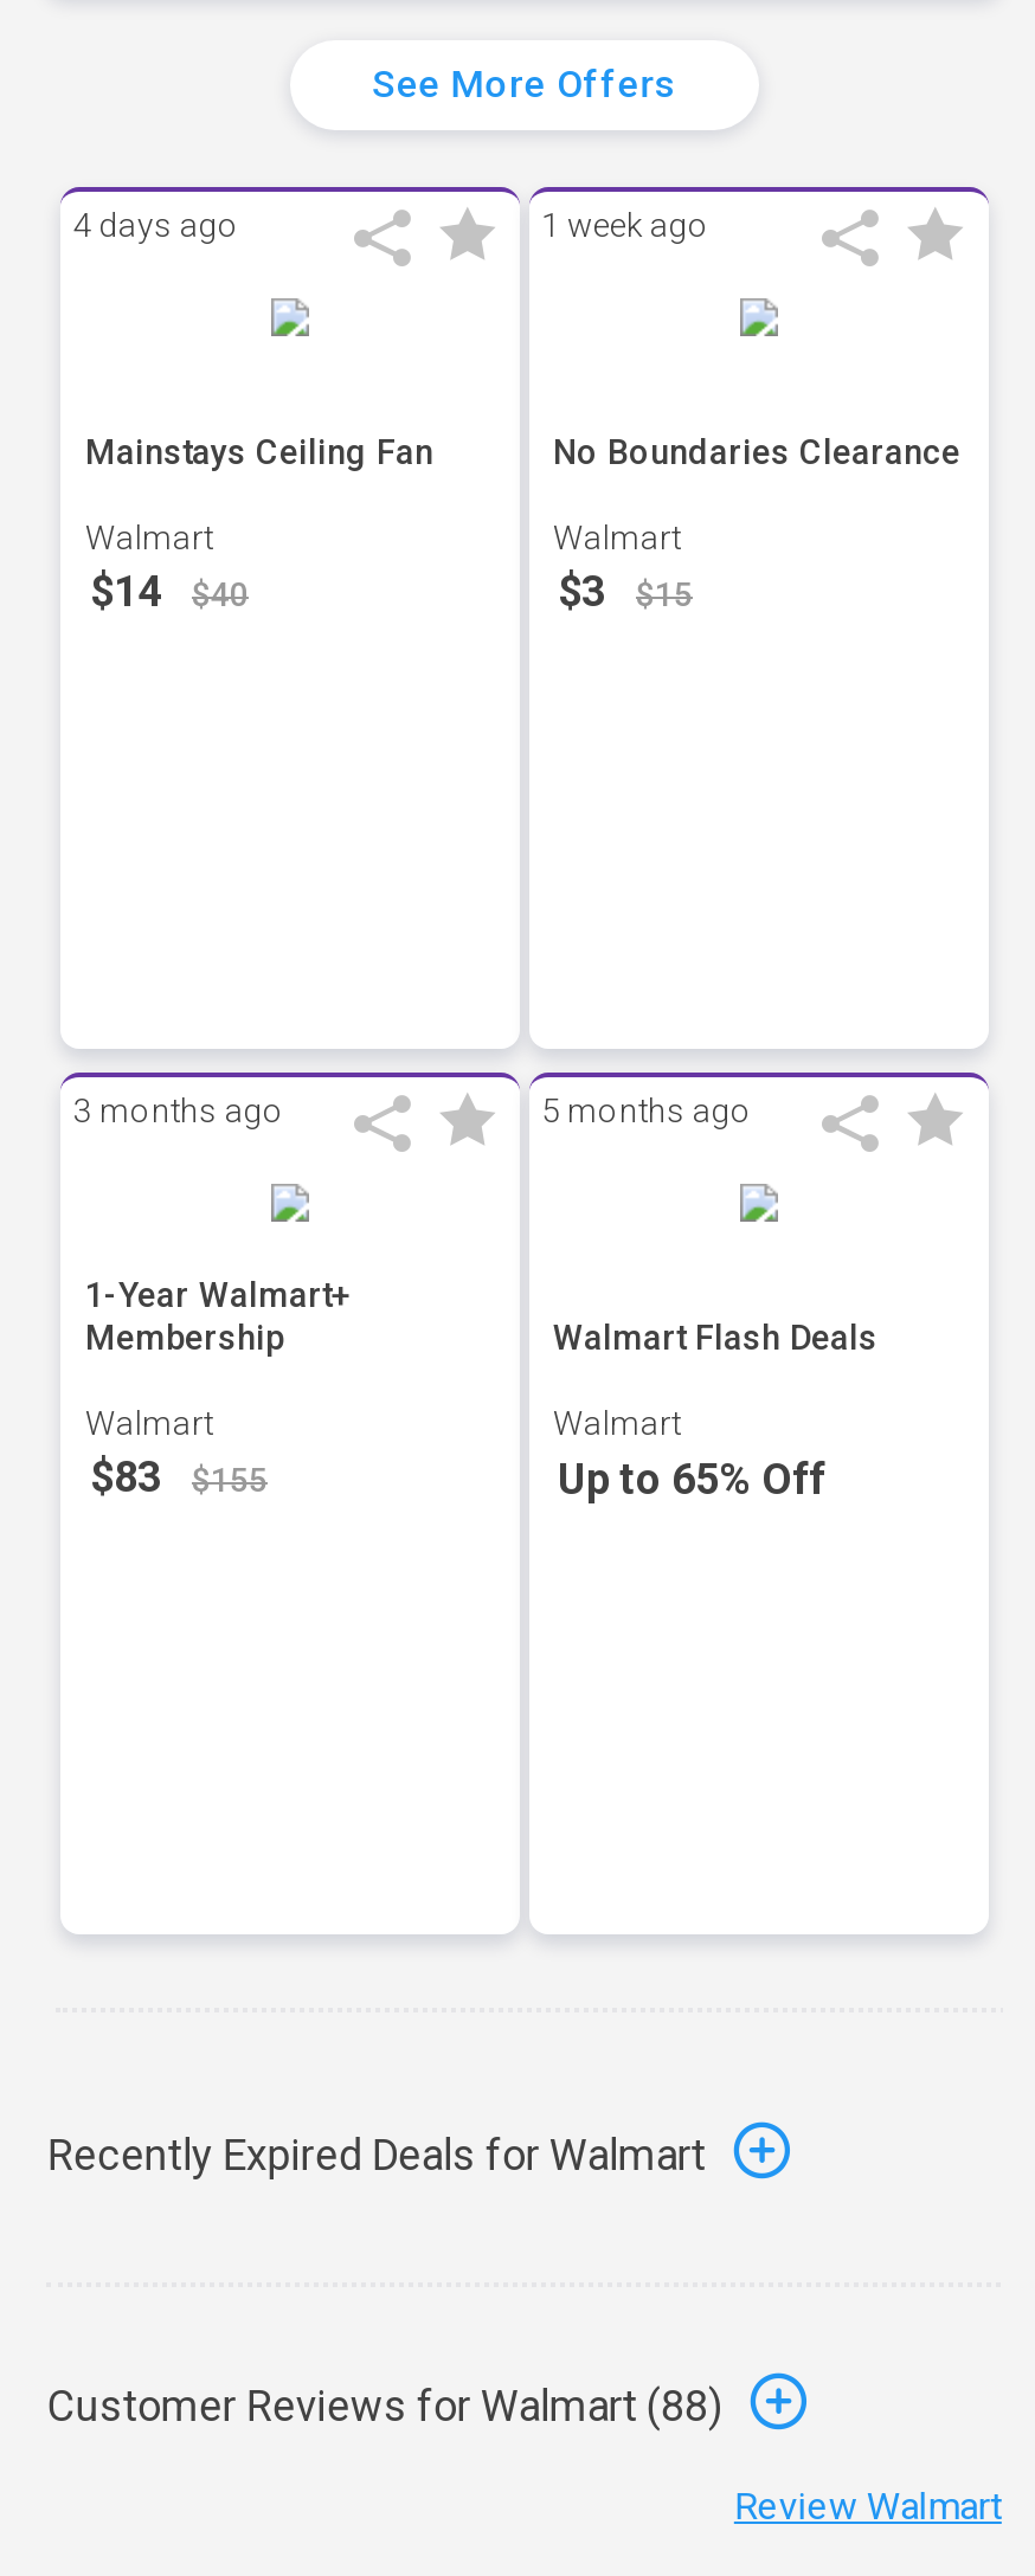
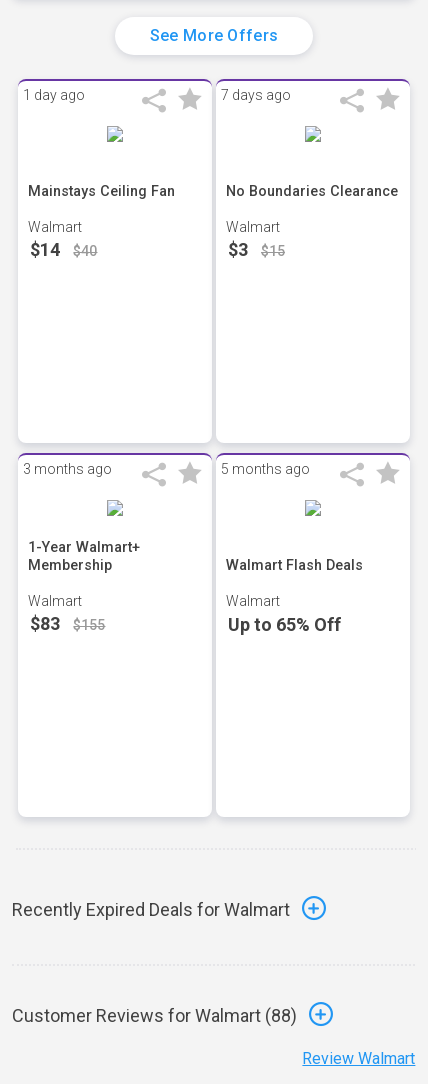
- 4 days ago
+ 1 day ago

- 1 week ago
+ 7 days ago
